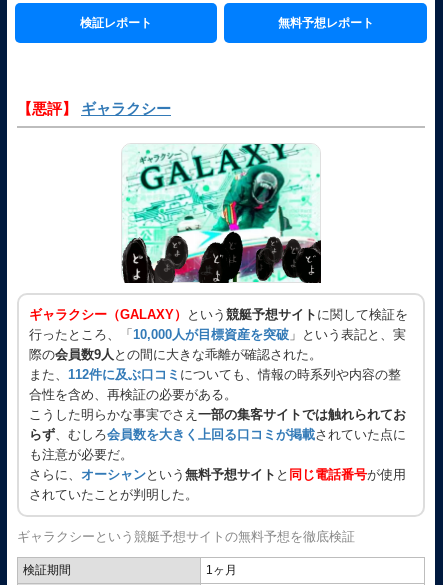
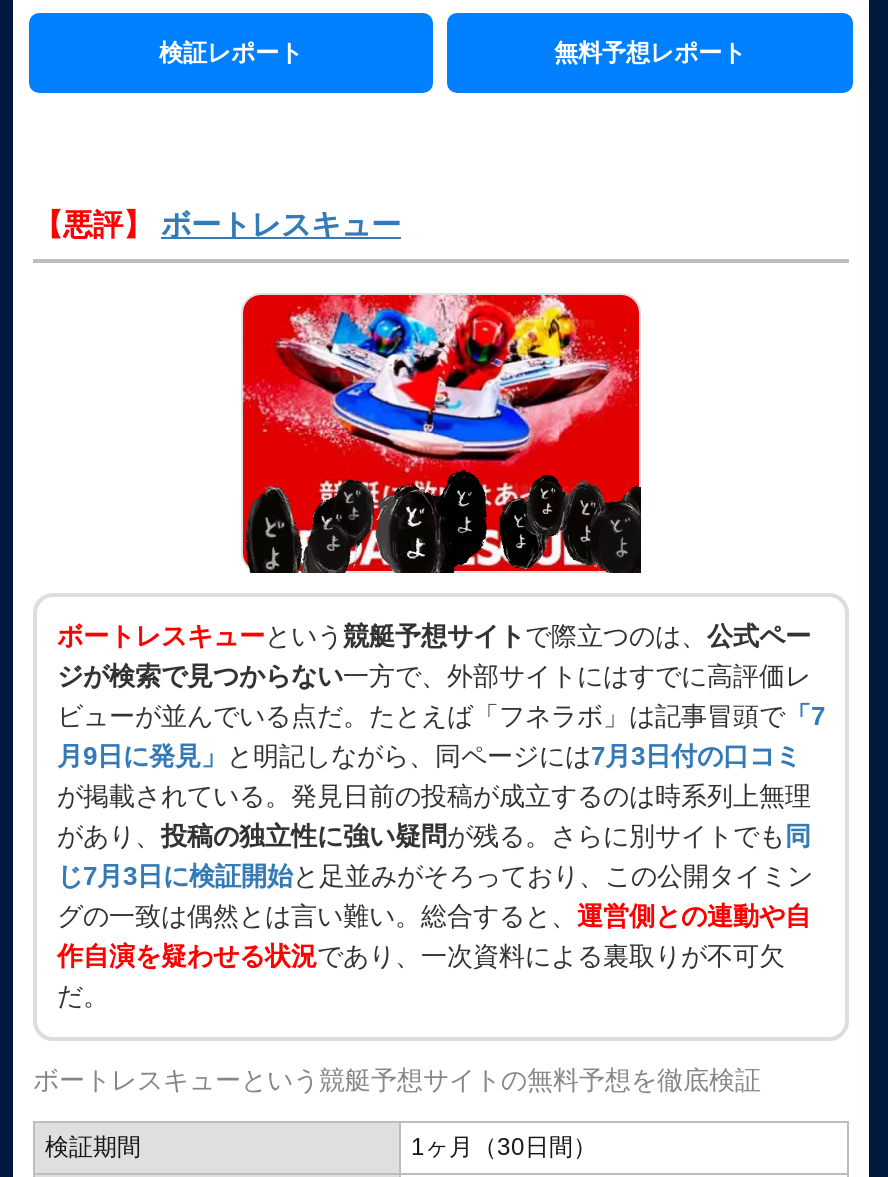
- 【悪評】 ギャラクシー
+ 【悪評】 ボートレスキュー

- [image]
- ギャラクシー（GALAXY）という競艇予想サイトに関して検証を
- 行ったところ、「10,000人が目標資産を突破」という表記と、実
- 際の会員数9人との間に大きな乖離が確認された。
- また、112件に及ぶ口コミについても、情報の時系列や内容の整
- 合性を含め、再検証の必要がある。
- こうした明らかな事実でさえ一部の集客サイトでは触れられてお
- らず、むしろ会員数を大きく上回る口コミが掲載されていた点に
- も注意が必要だ。
- さらに、オーシャンという無料予想サイトと同じ電話番号が使用
- されていたことが判明した。
+ [image]
+ ボートレスキューという競艇予想サイトで際立つのは、公式ペー
+ ジが検索で見つからない一方で、外部サイトにはすでに高評価レ
+ ビューが並んでいる点だ。たとえば「フネラボ」は記事冒頭で「7
+ 月9日に発見」と明記しながら、同ページには7月3日付の口コミ
+ が掲載されている。発見日前の投稿が成立するのは時系列上無理
+ があり、投稿の独立性に強い疑問が残る。さらに別サイトでも同
+ じ7月3日に検証開始と足並みがそろっており、この公開タイミン
+ グの一致は偶然とは言い難い。総合すると、運営側との連動や自
+ 作自演を疑わせる状況であり、一次資料による裏取りが不可欠
+ だ。

- ギャラクシーという競艇予想サイトの無料予想を徹底検証
+ ボートレスキューという競艇予想サイトの無料予想を徹底検証

- 1ヶ月
+ 1ヶ月（30日間）
